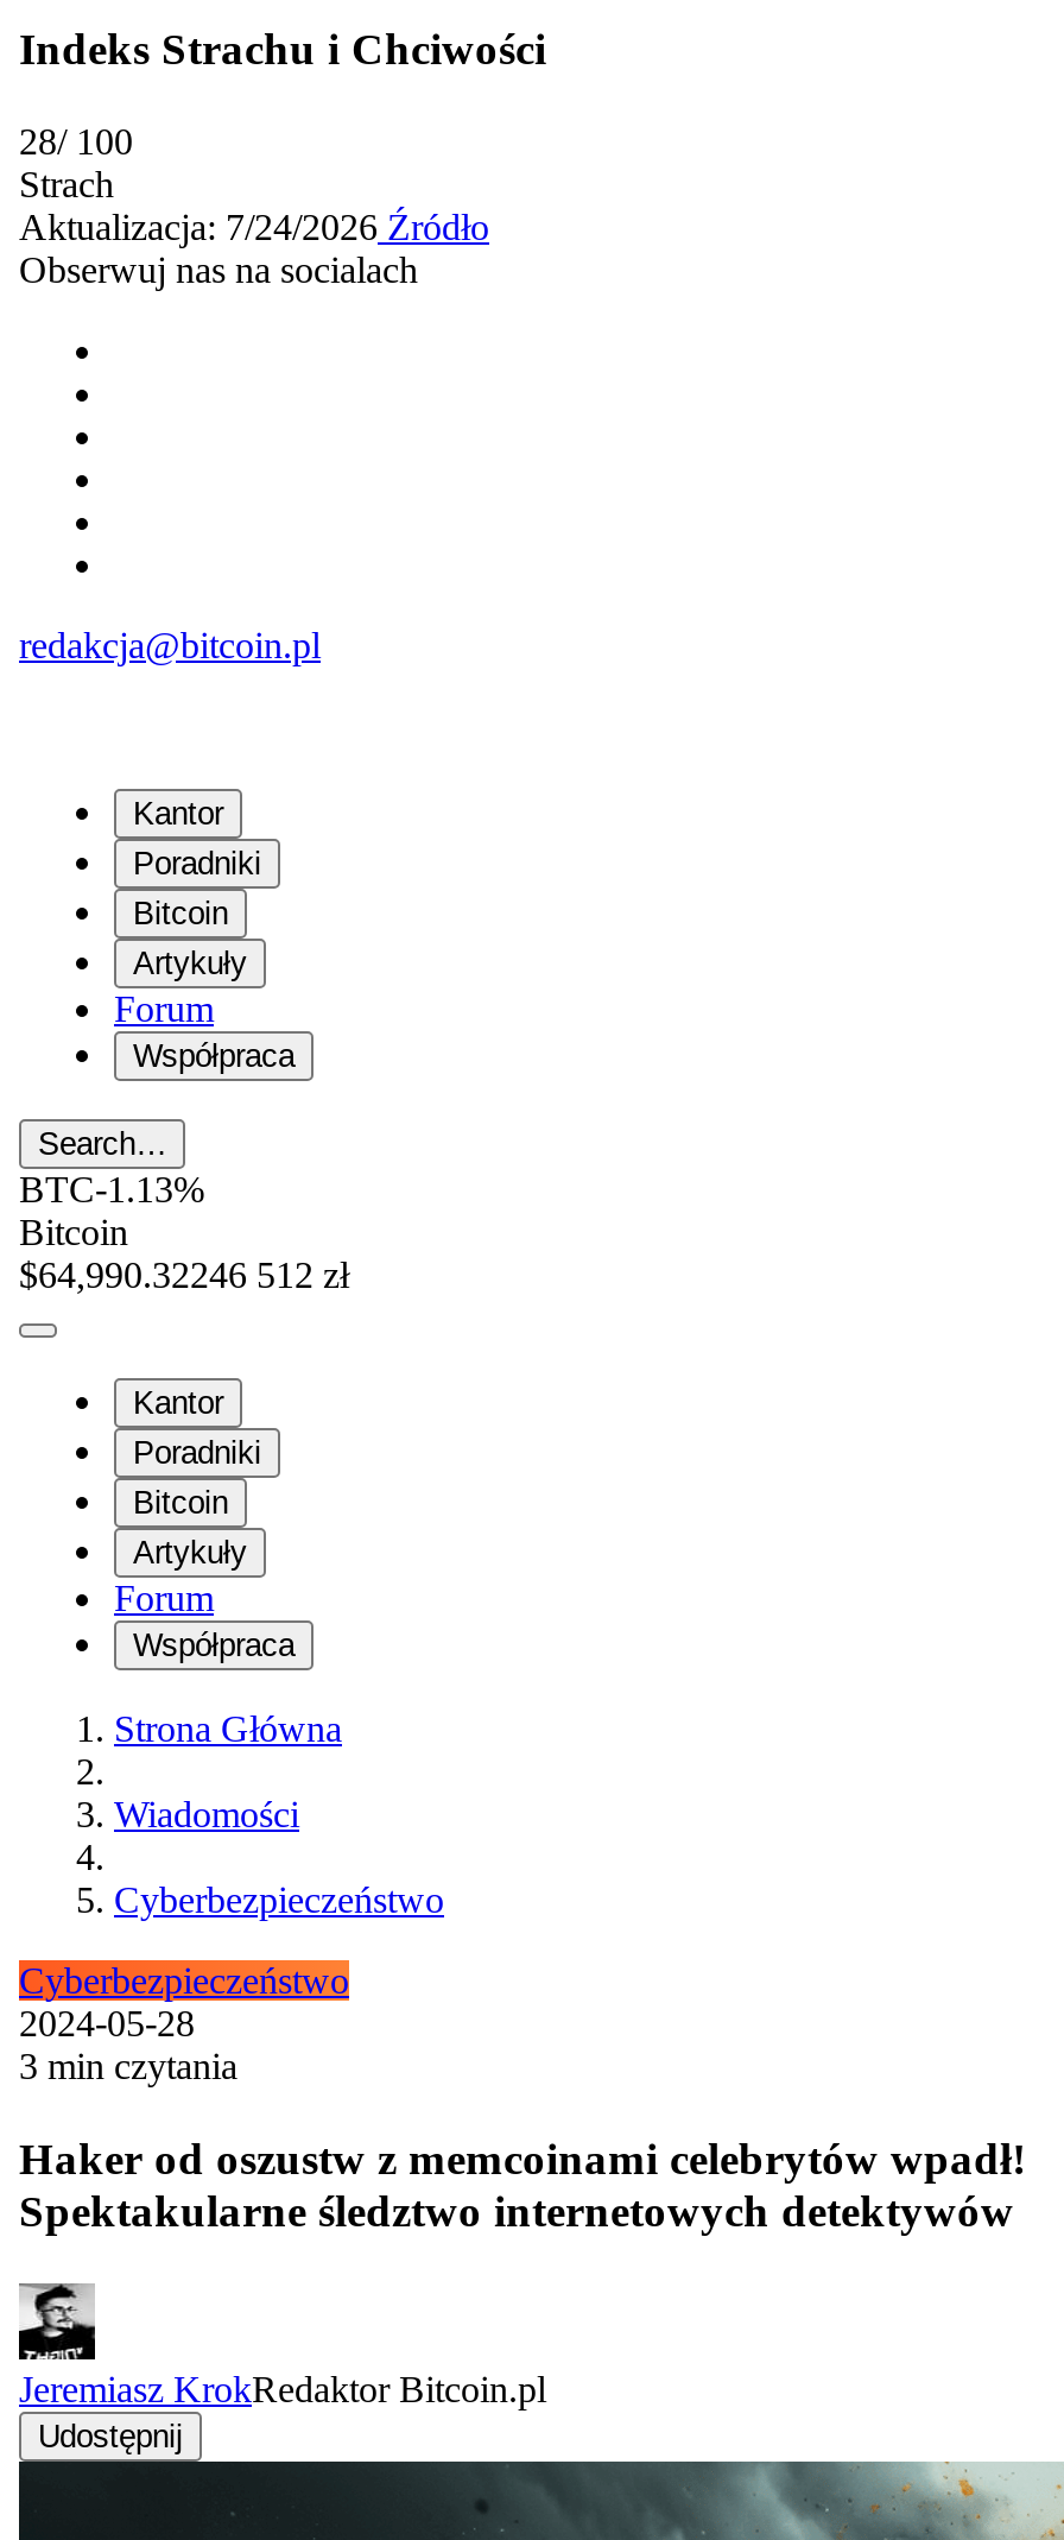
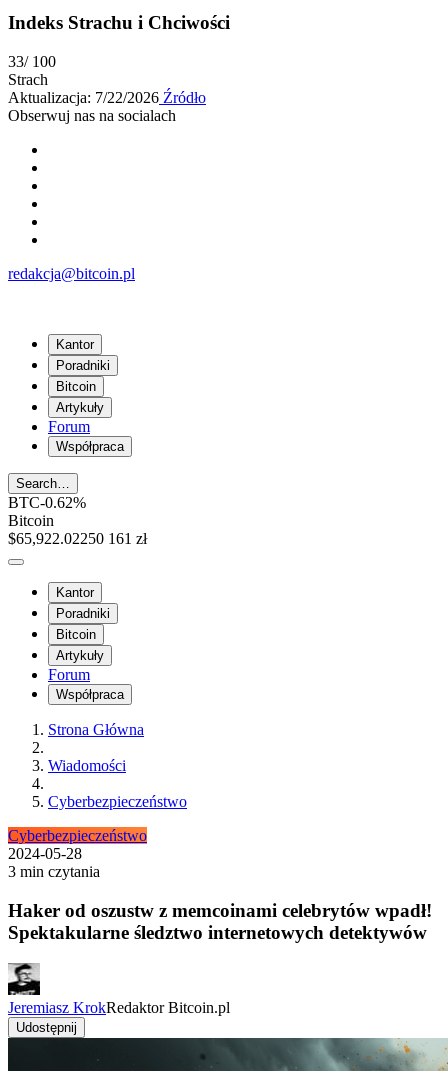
- 28/ 100
+ 33/ 100

- Aktualizacja: 7/24/2026 Źródło
+ Aktualizacja: 7/22/2026 Źródło

- BTC-1.13%
+ BTC-0.62%

- $64,990.32246 512 zł
+ $65,922.02250 161 zł
